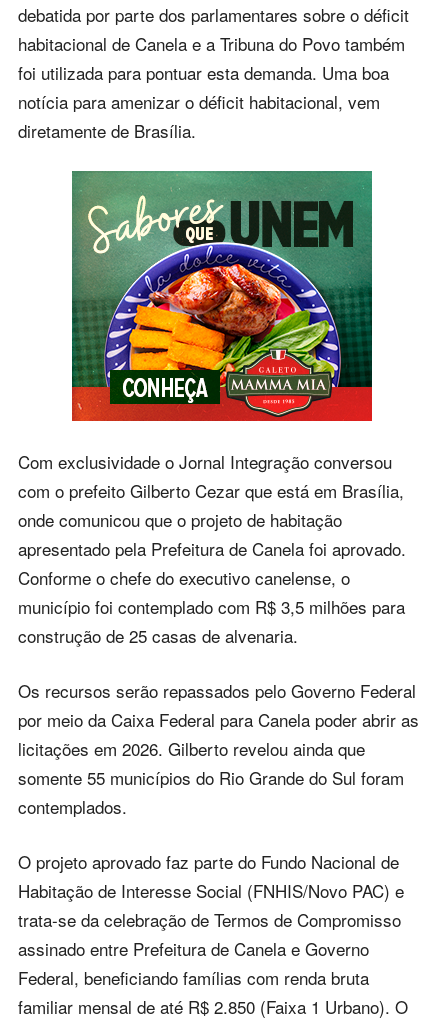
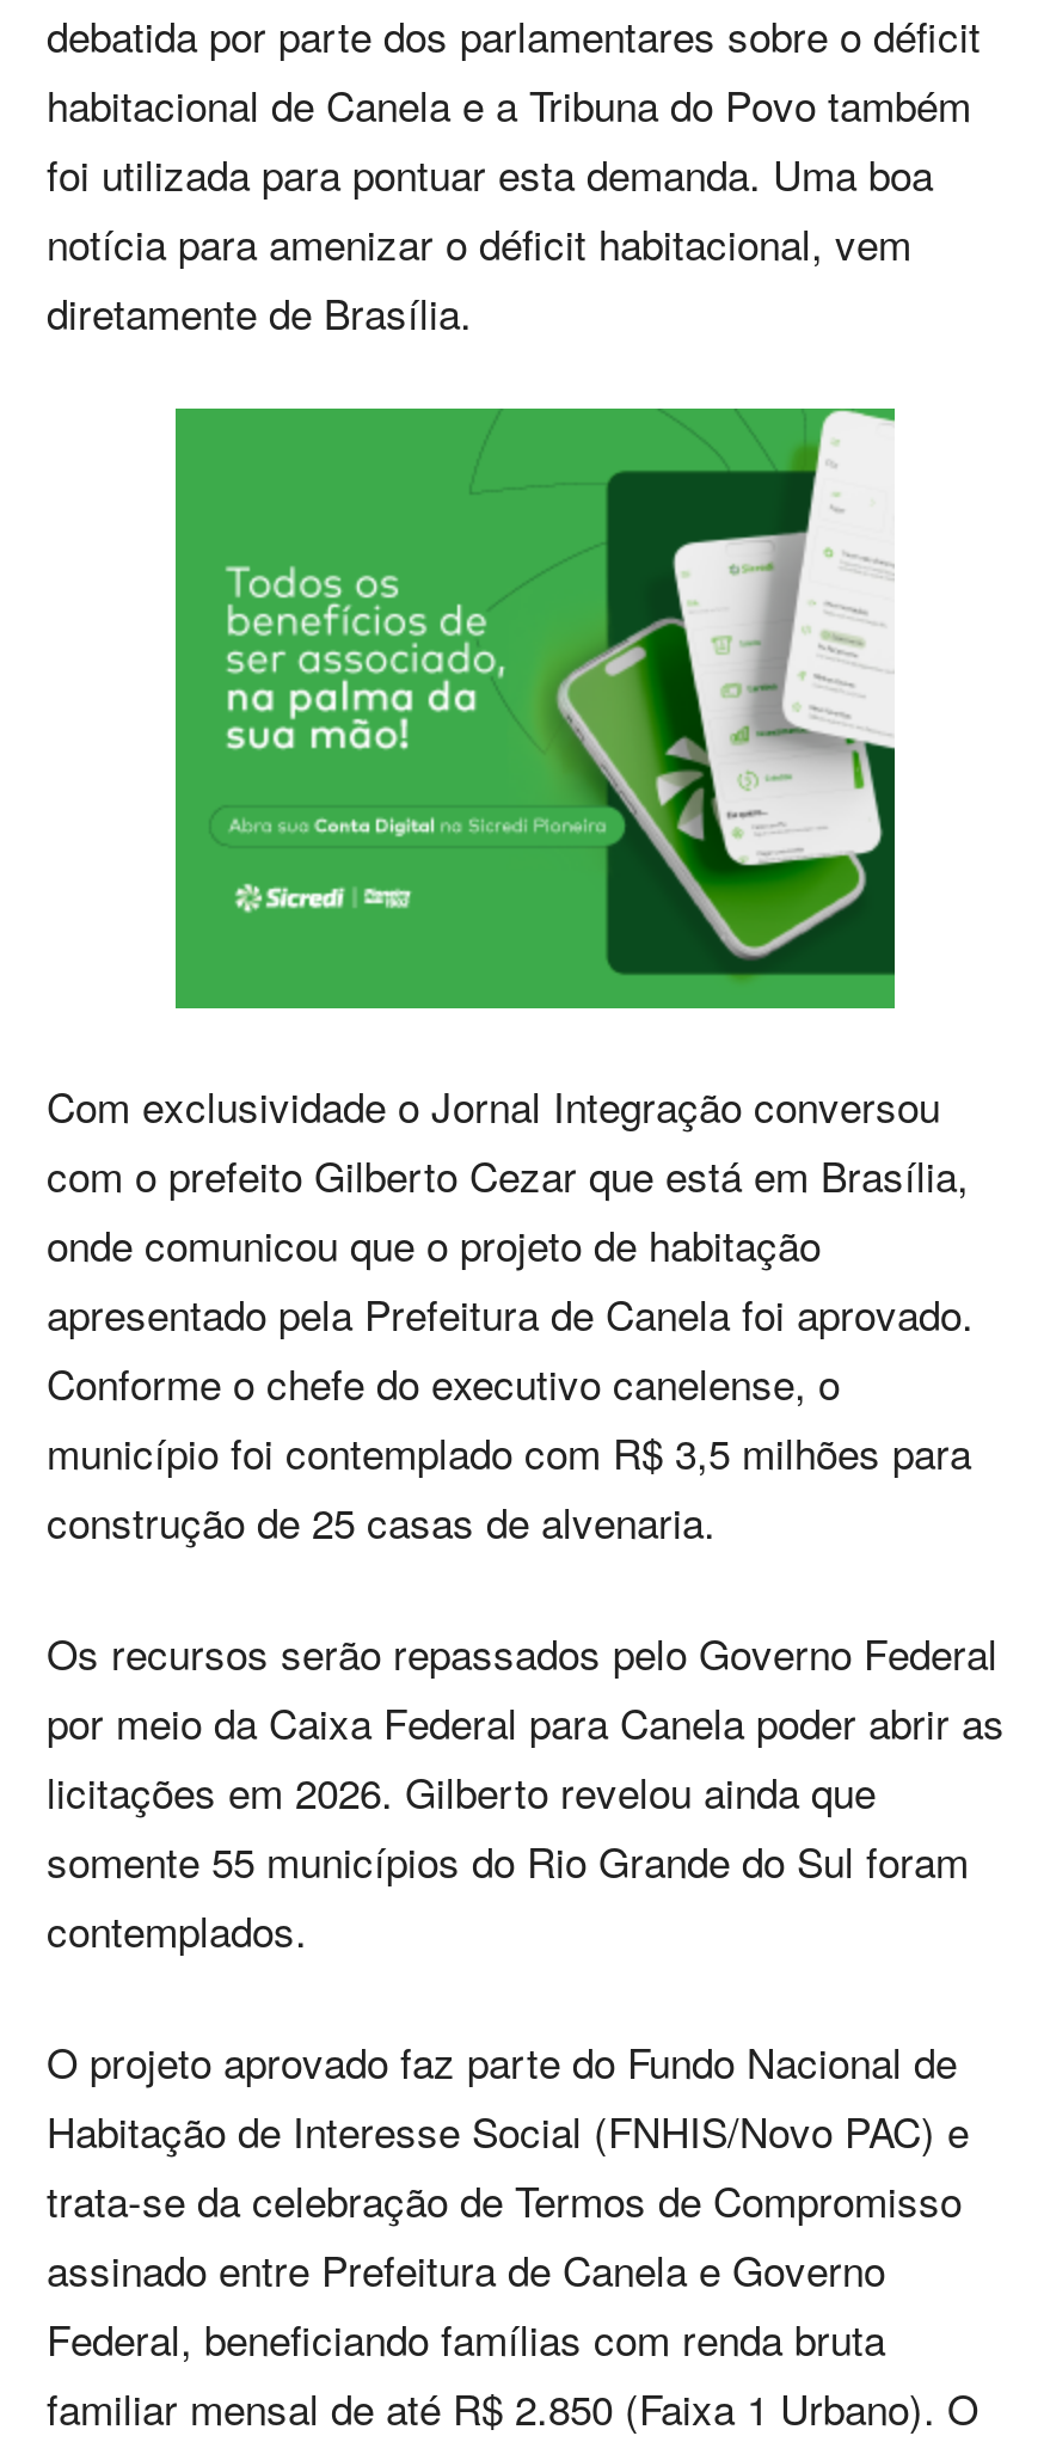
- [image]
+ [image]
